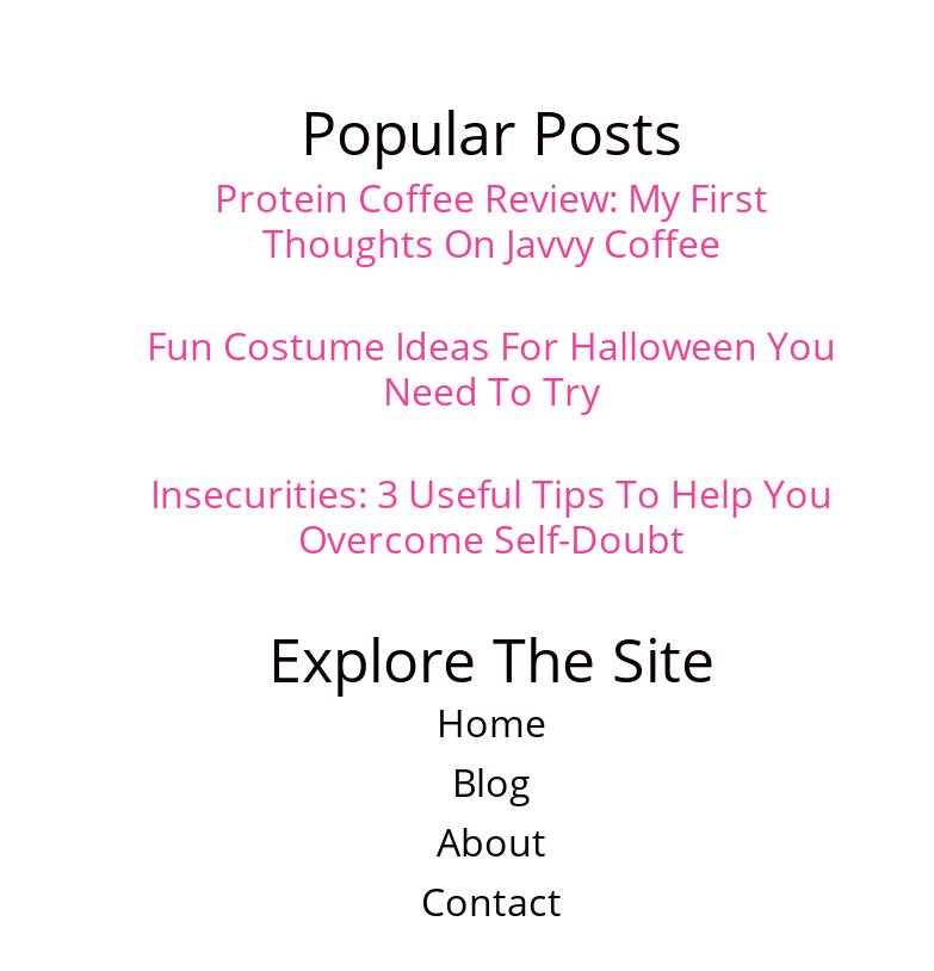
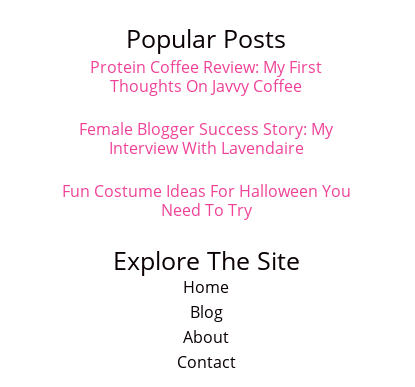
+ Female Blogger Success Story: My
+ Interview With Lavendaire

moved down: Fun Costume Ideas For Halloween You | Need To Try

- Insecurities: 3 Useful Tips To Help You
- Overcome Self-Doubt
